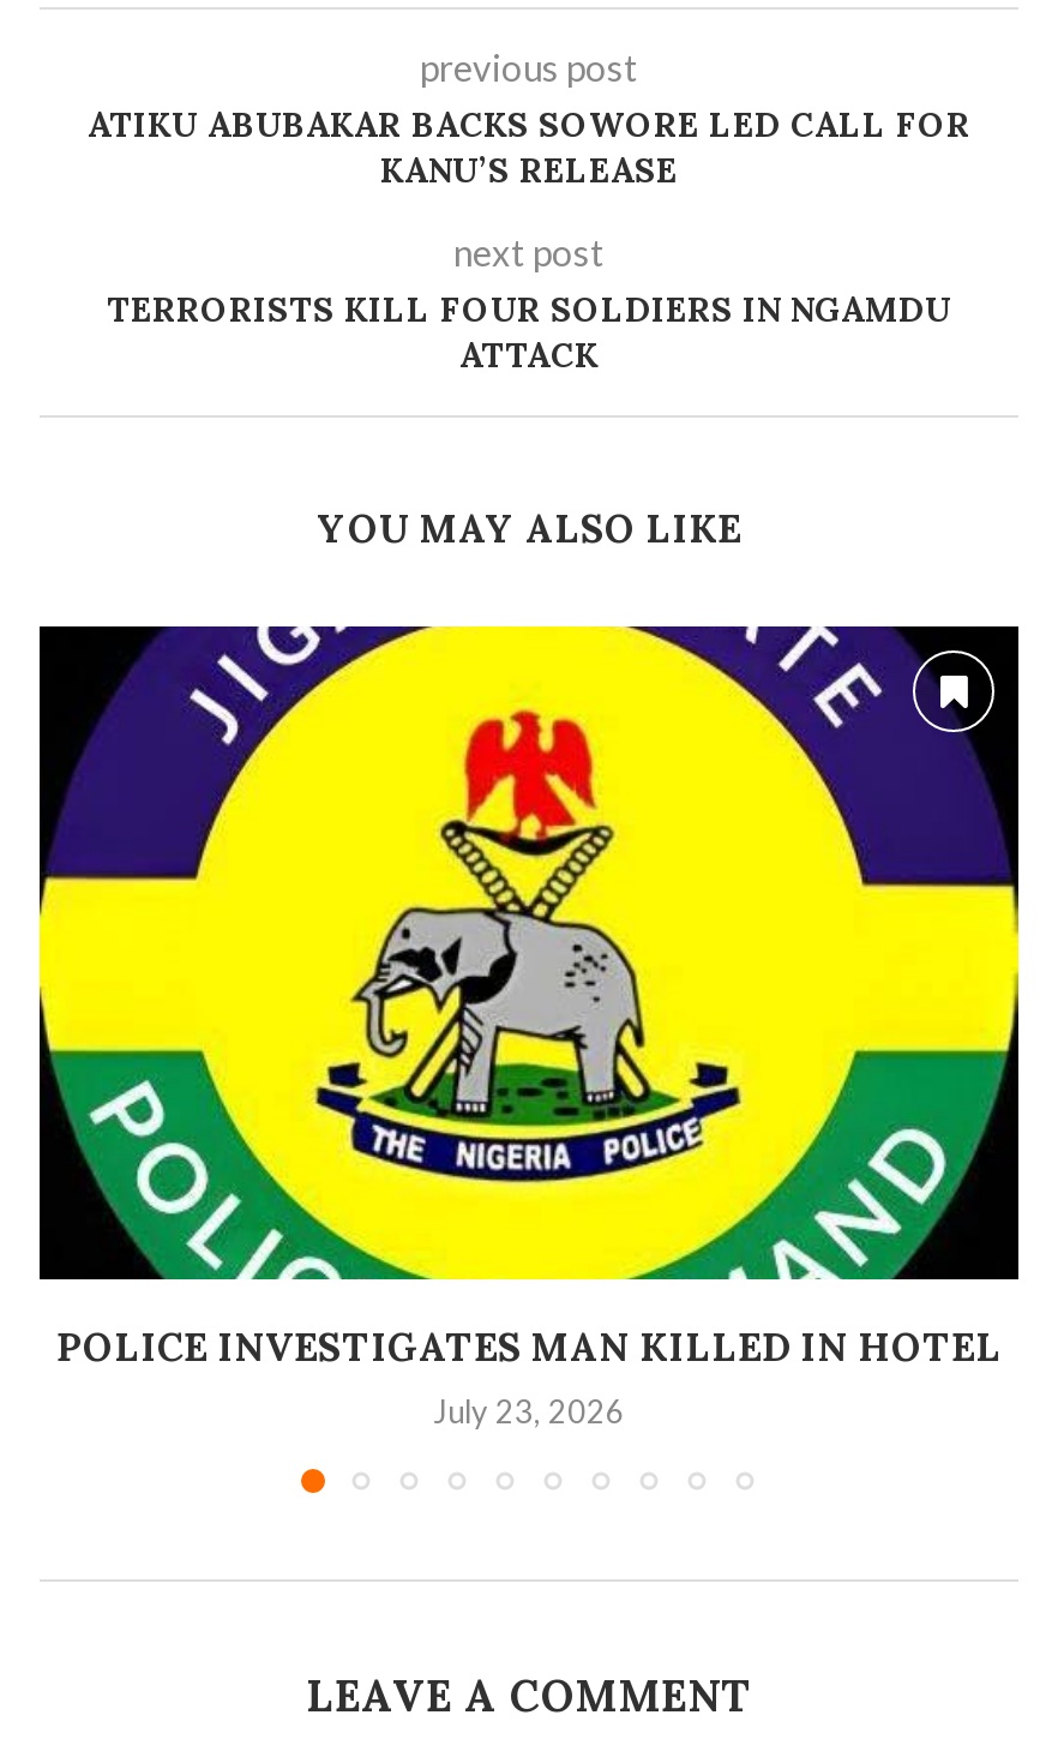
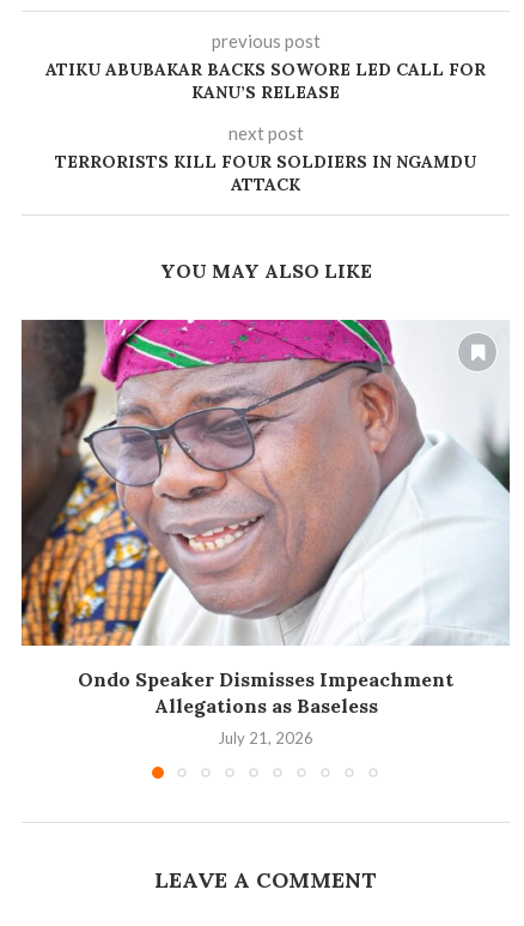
- [image]
- POLICE INVESTIGATES MAN KILLED IN HOTEL
- July 23, 2026
+ [image]
+ Ondo Speaker Dismisses Impeachment
+ Allegations as Baseless
+ July 21, 2026
